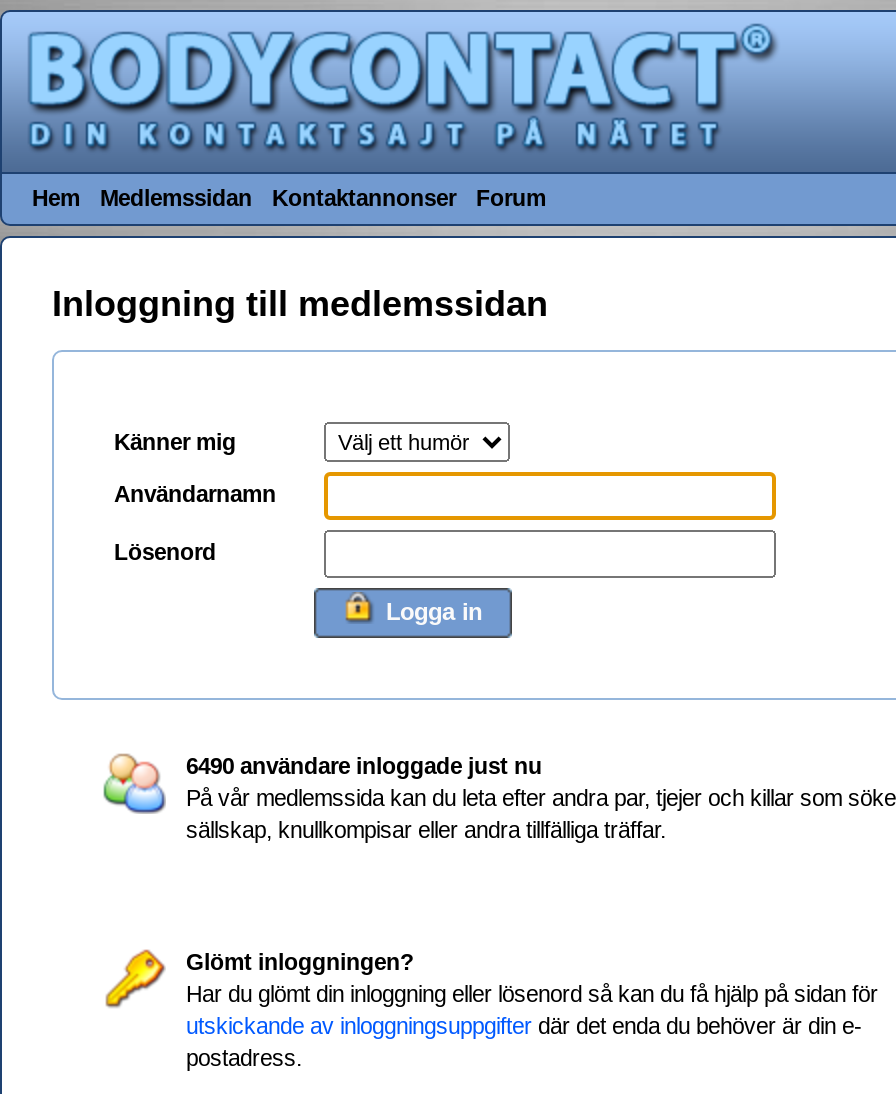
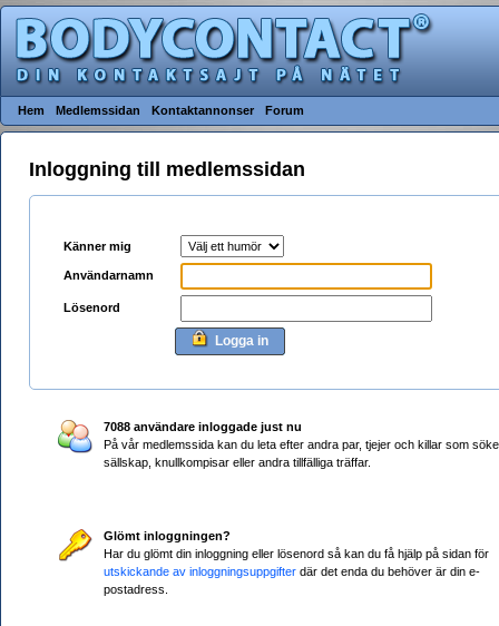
- 6490 användare inloggade just nu
+ 7088 användare inloggade just nu
